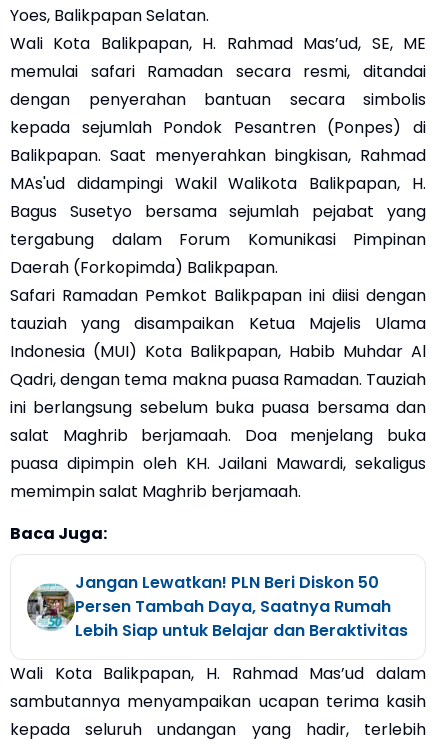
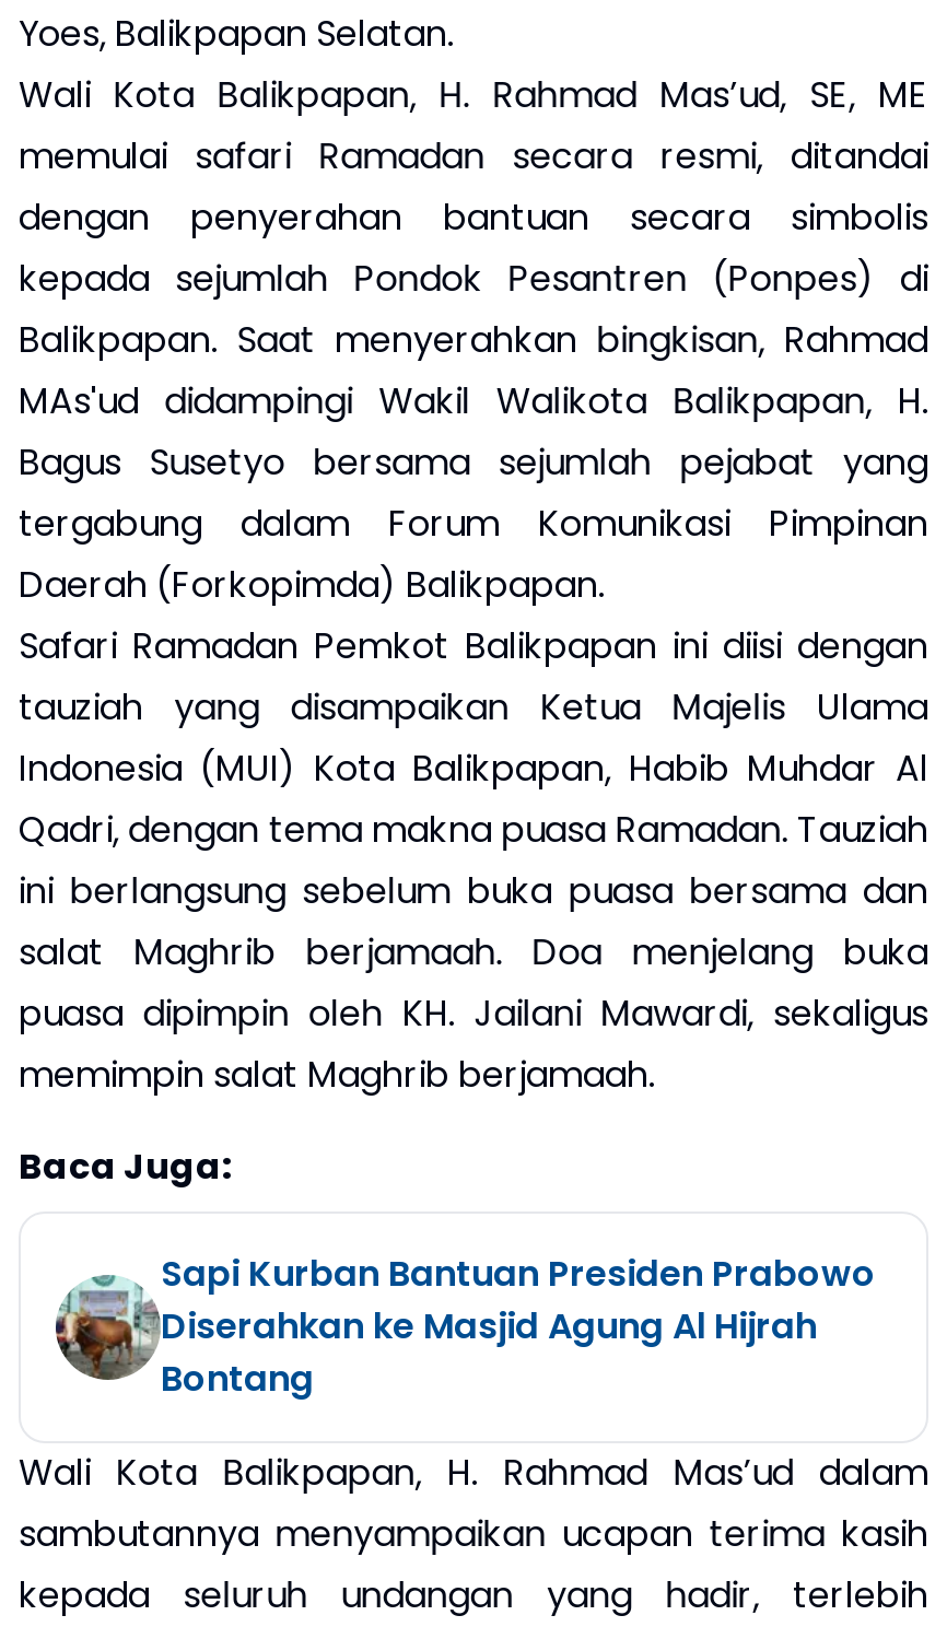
- [image]
- Jangan Lewatkan! PLN Beri Diskon 50
- Persen Tambah Daya, Saatnya Rumah
- Lebih Siap untuk Belajar dan Beraktivitas
+ [image]
+ Sapi Kurban Bantuan Presiden Prabowo
+ Diserahkan ke Masjid Agung Al Hijrah
+ Bontang
